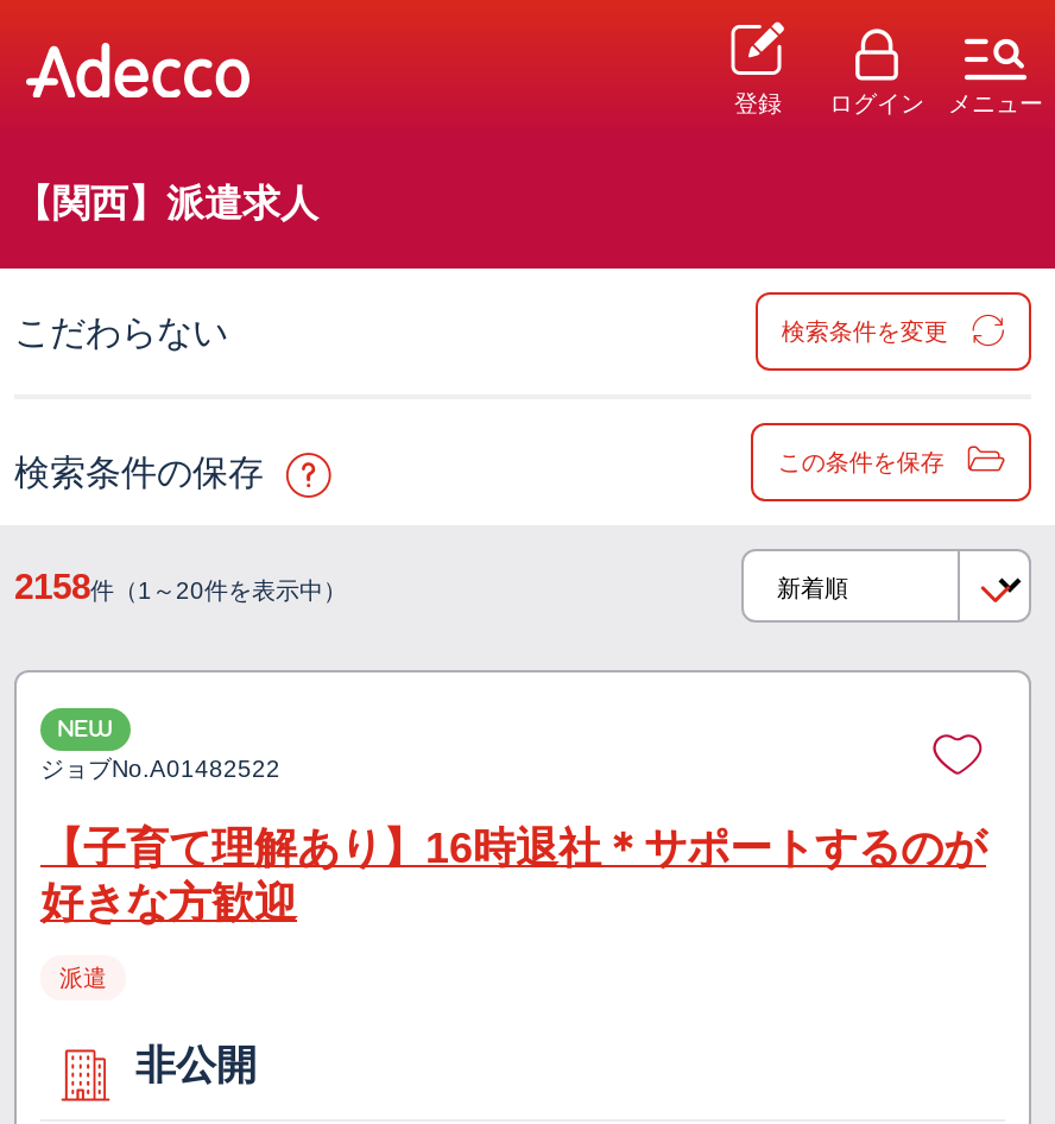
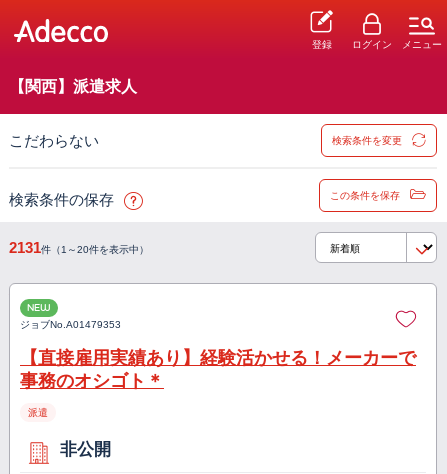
- 2158件（1～20件を表示中）
+ 2131件（1～20件を表示中）

- ジョブNo. A01482522
+ ジョブNo. A01479353

- 【子育て理解あり】16時退社＊サポートするのが
- 好きな方歓迎
+ 【直接雇用実績あり】経験活かせる！メーカーで
+ 事務のオシゴト＊
